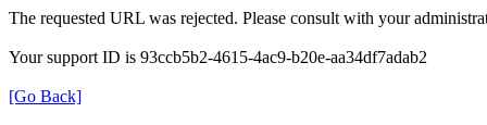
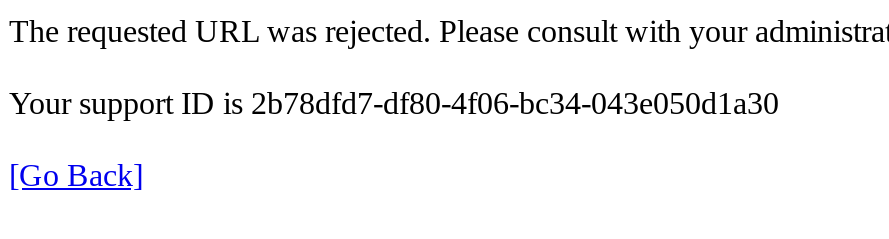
- Your support ID is 93ccb5b2-4615-4ac9-b20e-aa34df7adab2
+ Your support ID is 2b78dfd7-df80-4f06-bc34-043e050d1a30
